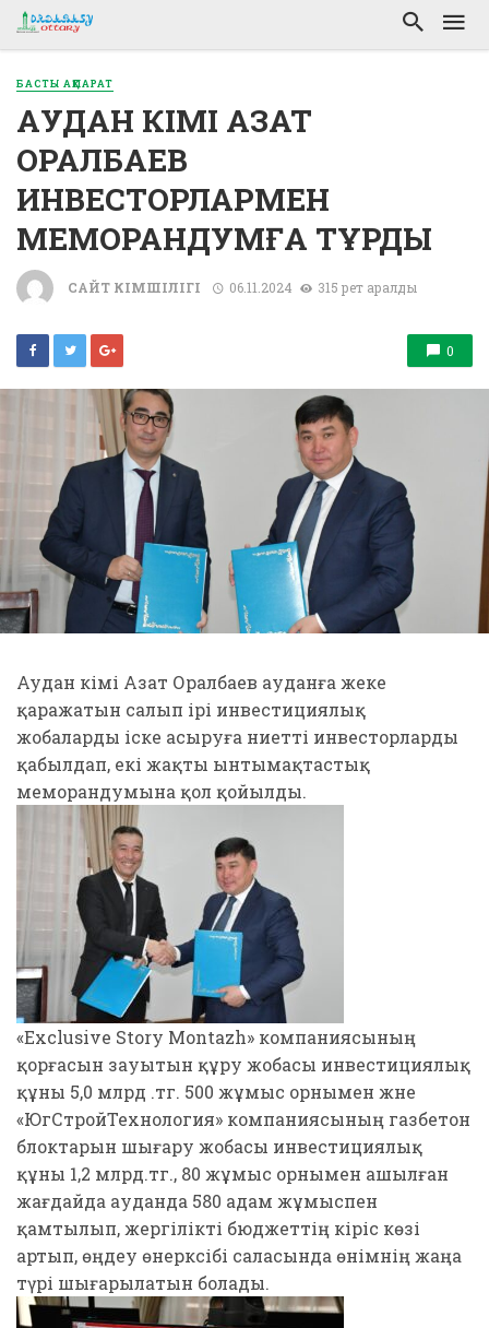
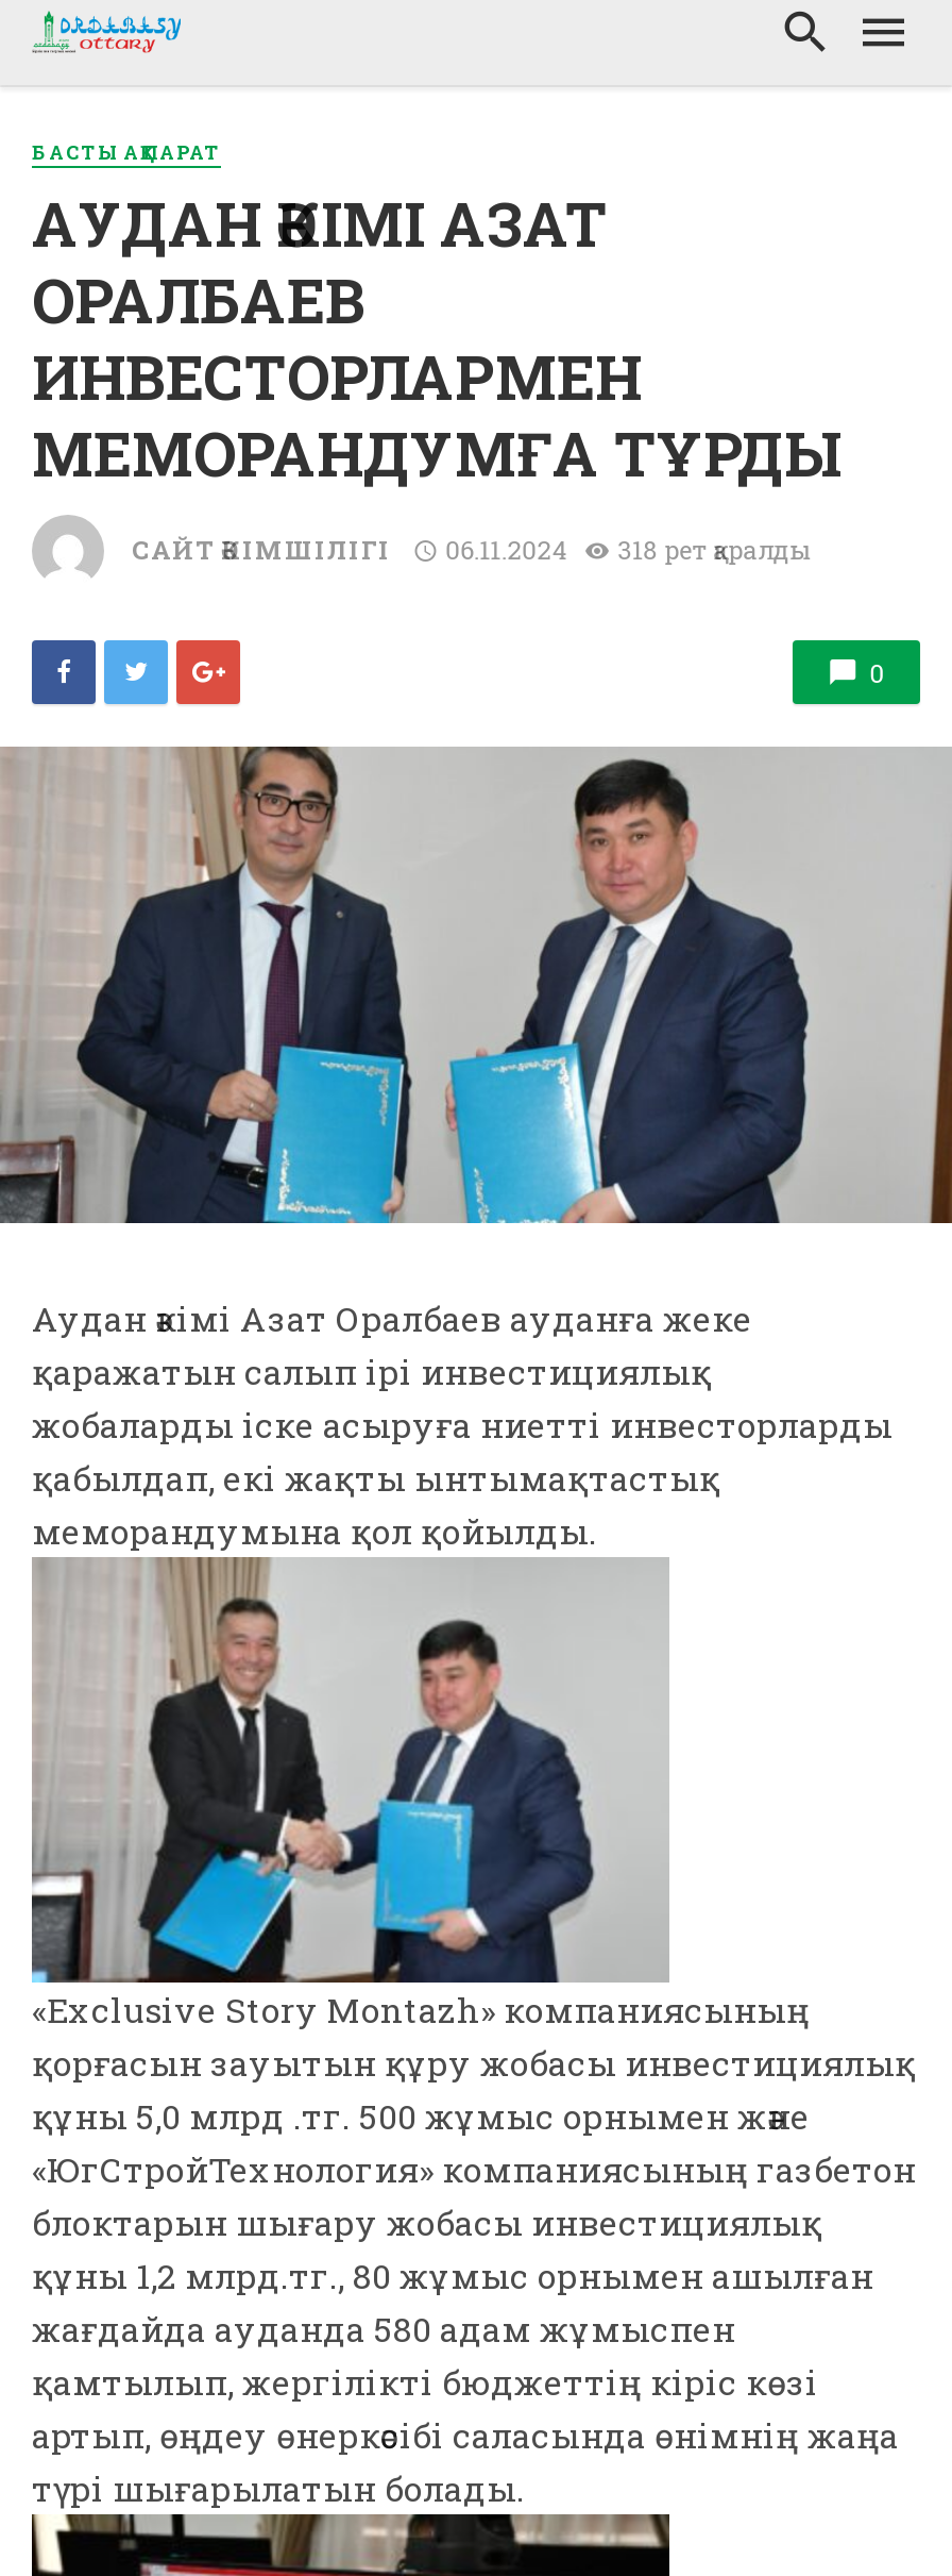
- САЙТ ӘКІМШІЛІГІ 06.11.2024 315 рет қаралды
+ САЙТ ӘКІМШІЛІГІ 06.11.2024 318 рет қаралды
